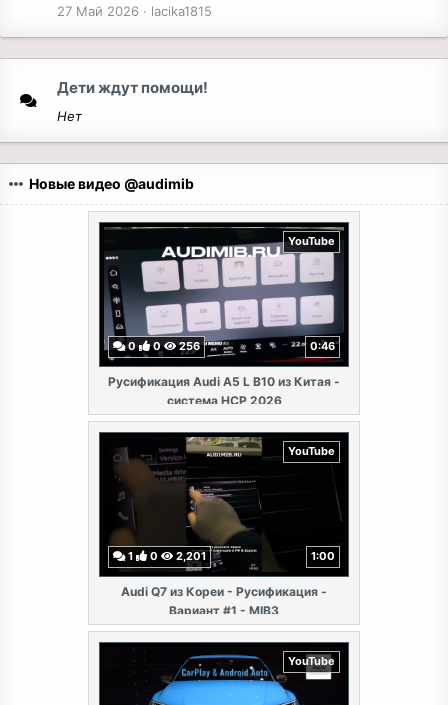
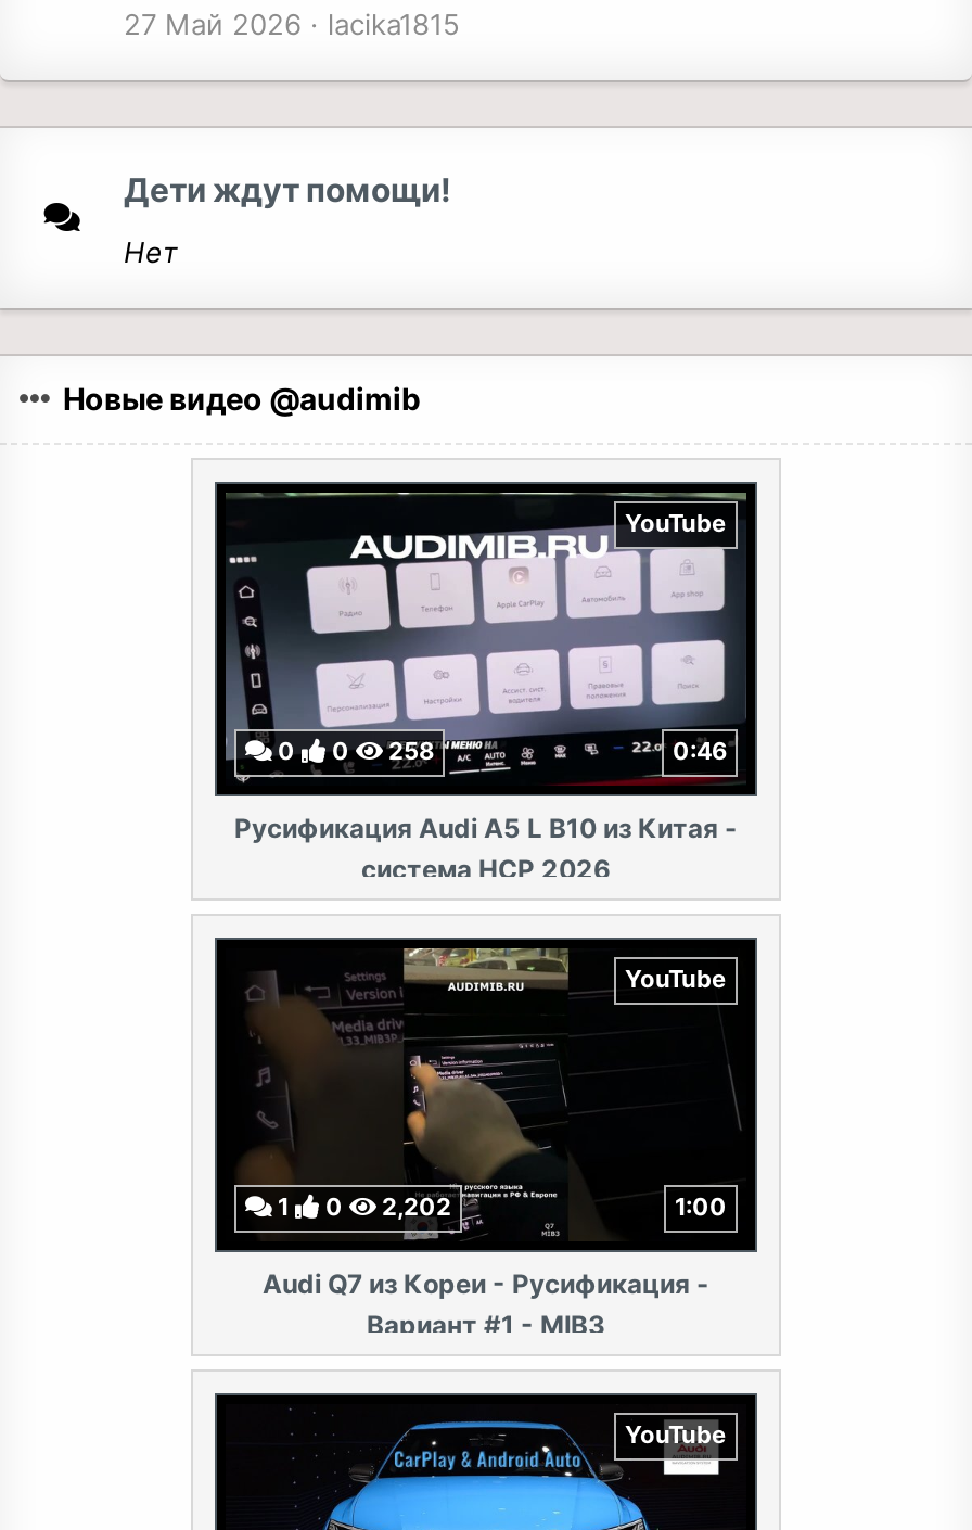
- 256
+ 258

- 2,201
+ 2,202
